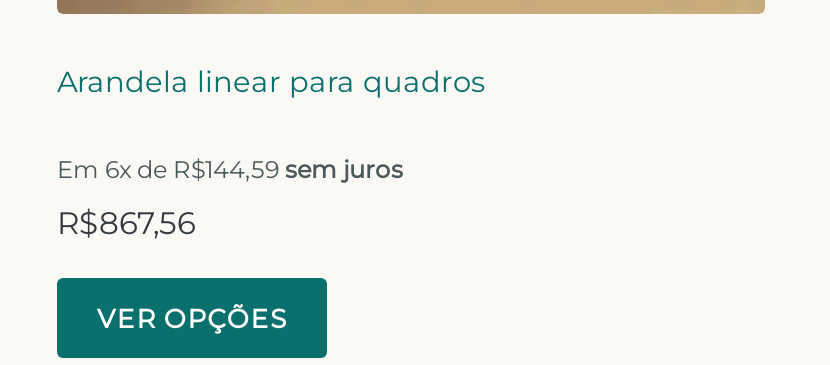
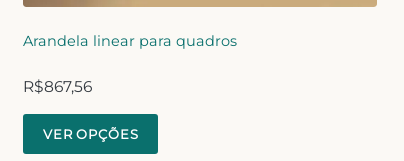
- Em 6x de R$144,59 sem juros
